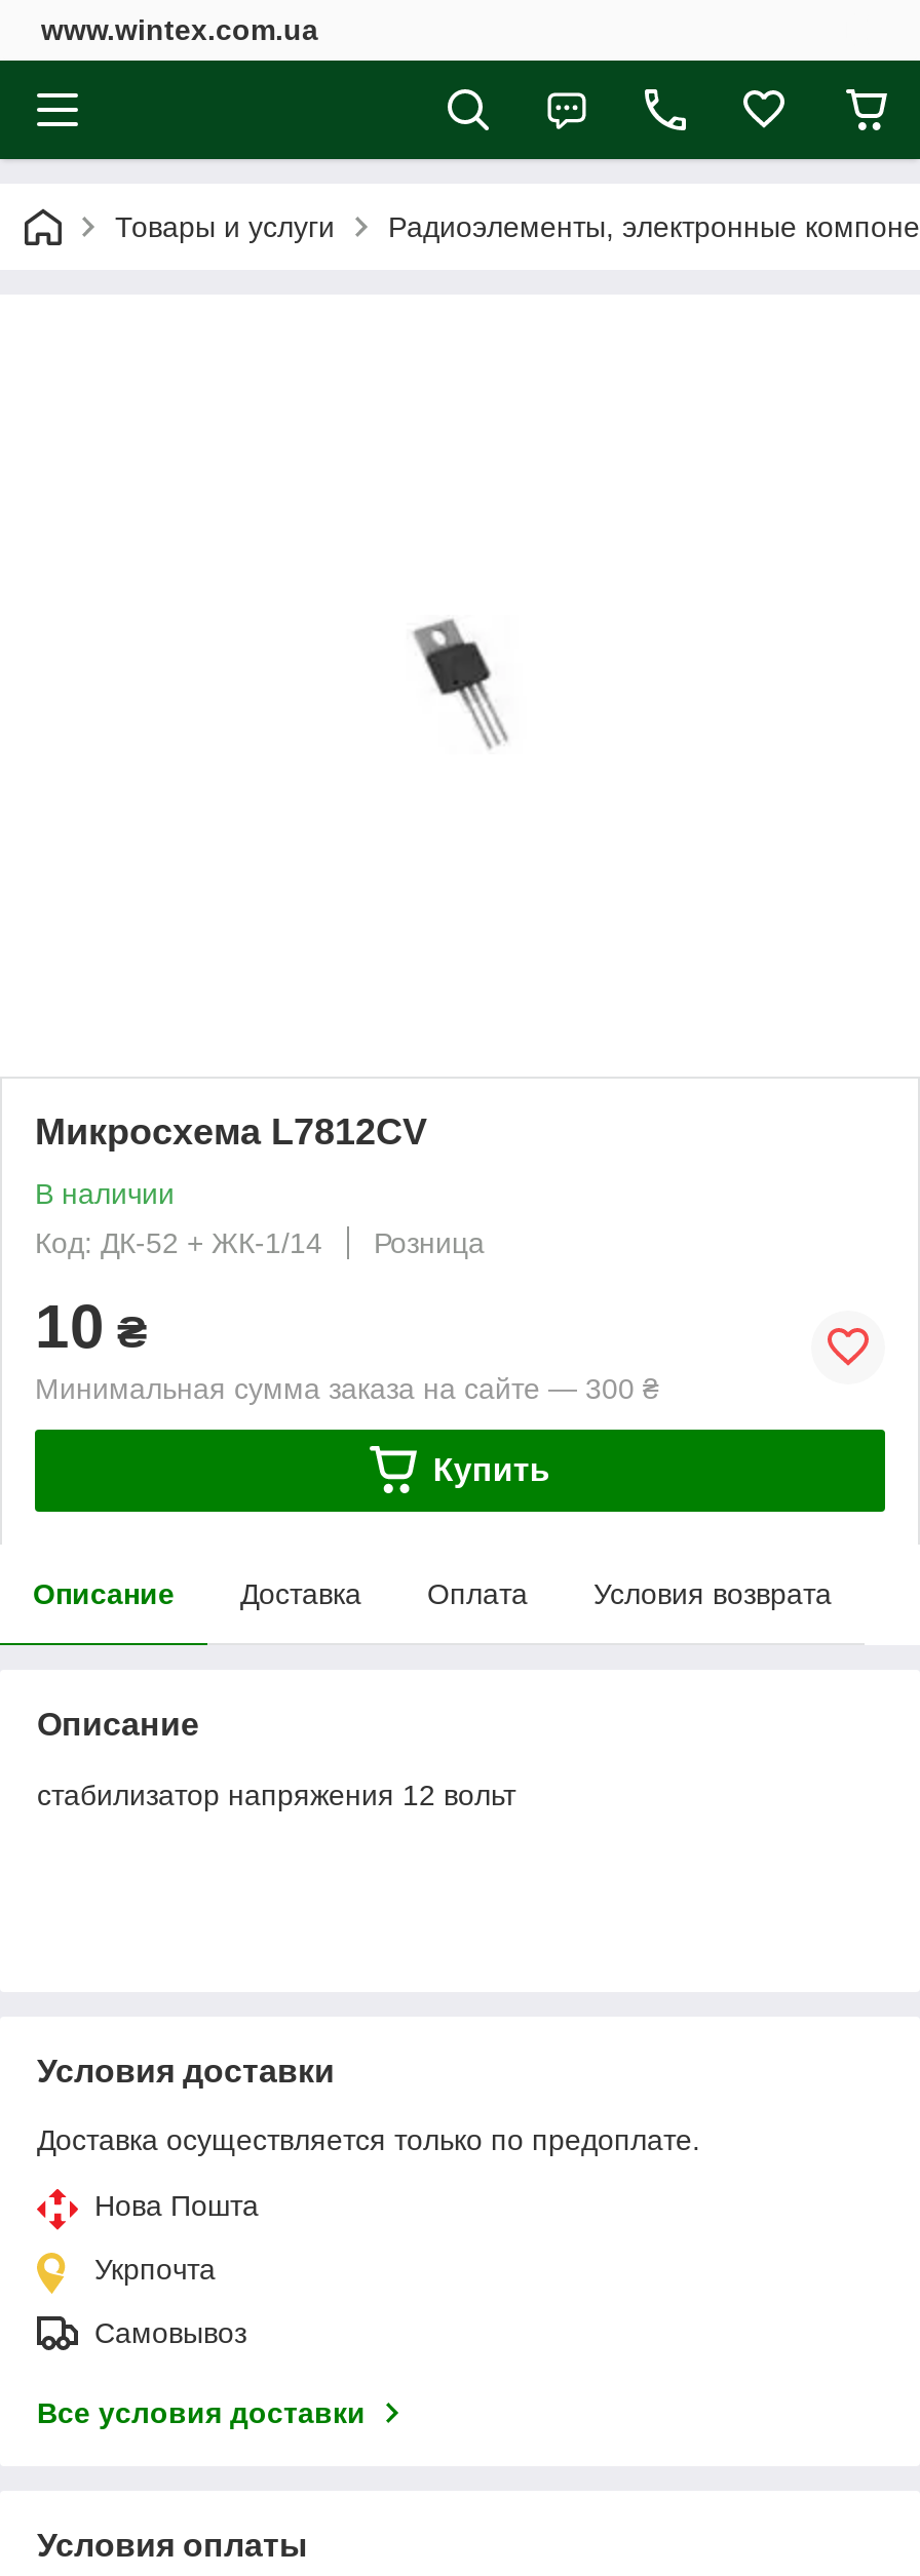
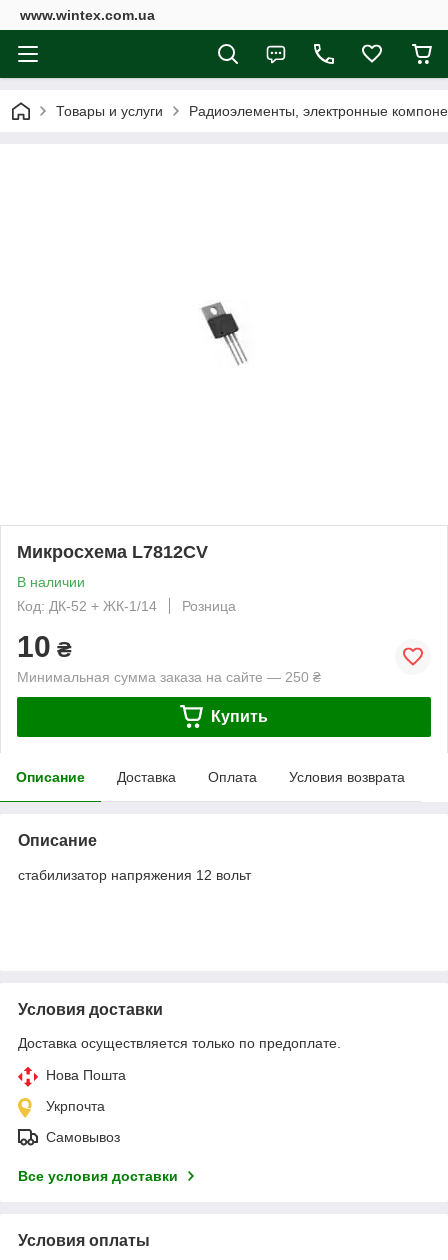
- Минимальная сумма заказа на сайте — 300 ₴
+ Минимальная сумма заказа на сайте — 250 ₴
